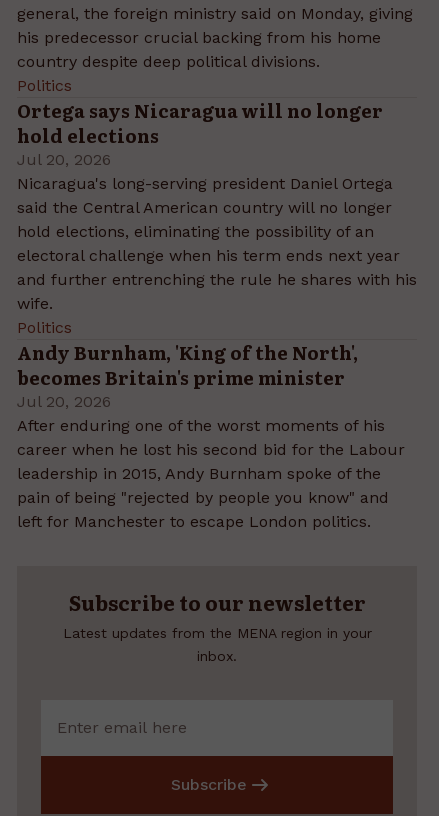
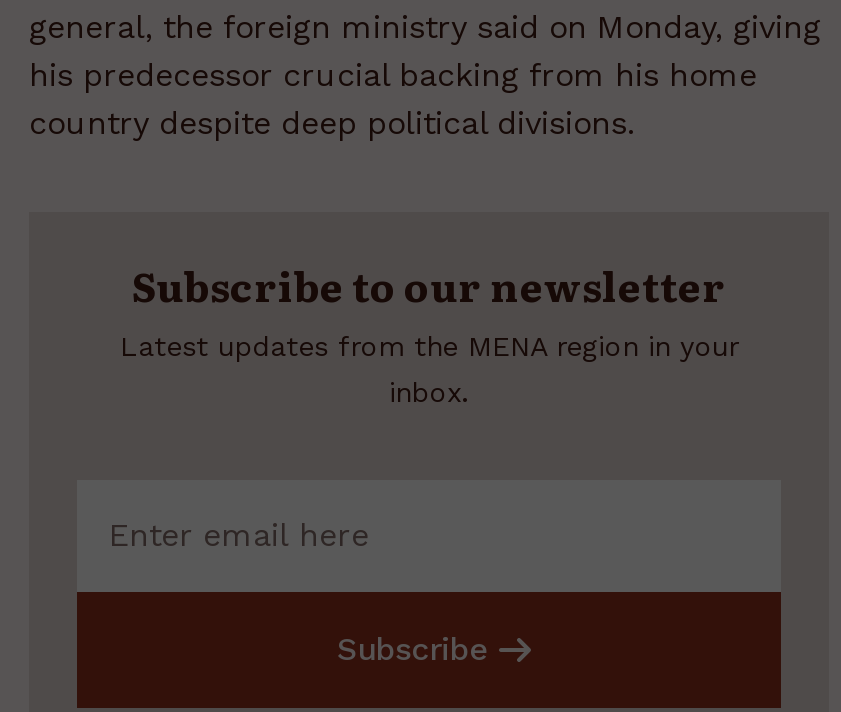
- Politics
- Ortega says Nicaragua will no longer
- hold elections
- Jul 20, 2026
- Nicaragua's long-serving president Daniel Ortega
- said the Central American country will no longer
- hold elections, eliminating the possibility of an
- electoral challenge when his term ends next year
- and further entrenching the rule he shares with his
- wife.
- Politics
- Andy Burnham, 'King of the North',
- becomes Britain's prime minister
- Jul 20, 2026
- After enduring one of the worst moments of his
- career when he lost his second bid for the Labour
- leadership in 2015, Andy Burnham spoke of the
- pain of being "rejected by people you know" and
- left for Manchester to escape London politics.
